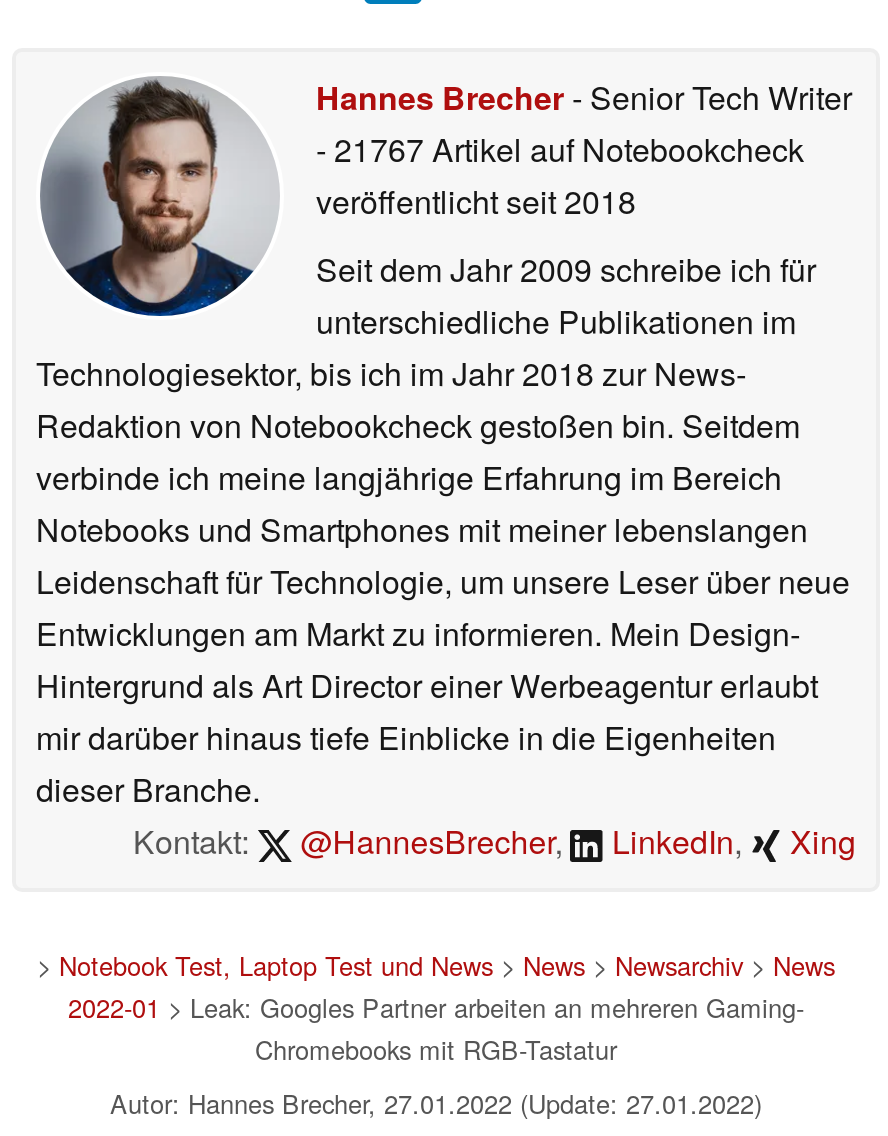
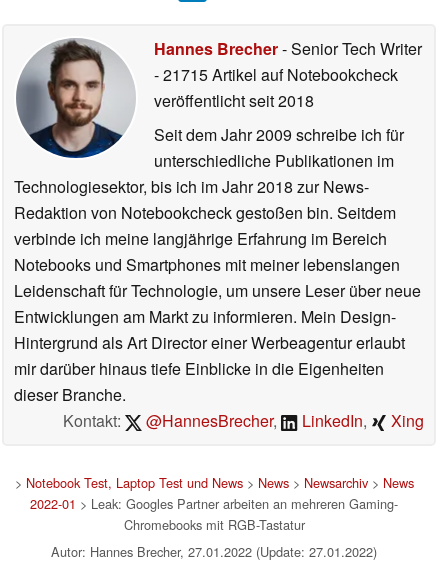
- - 21767 Artikel auf Notebookcheck
+ - 21715 Artikel auf Notebookcheck
